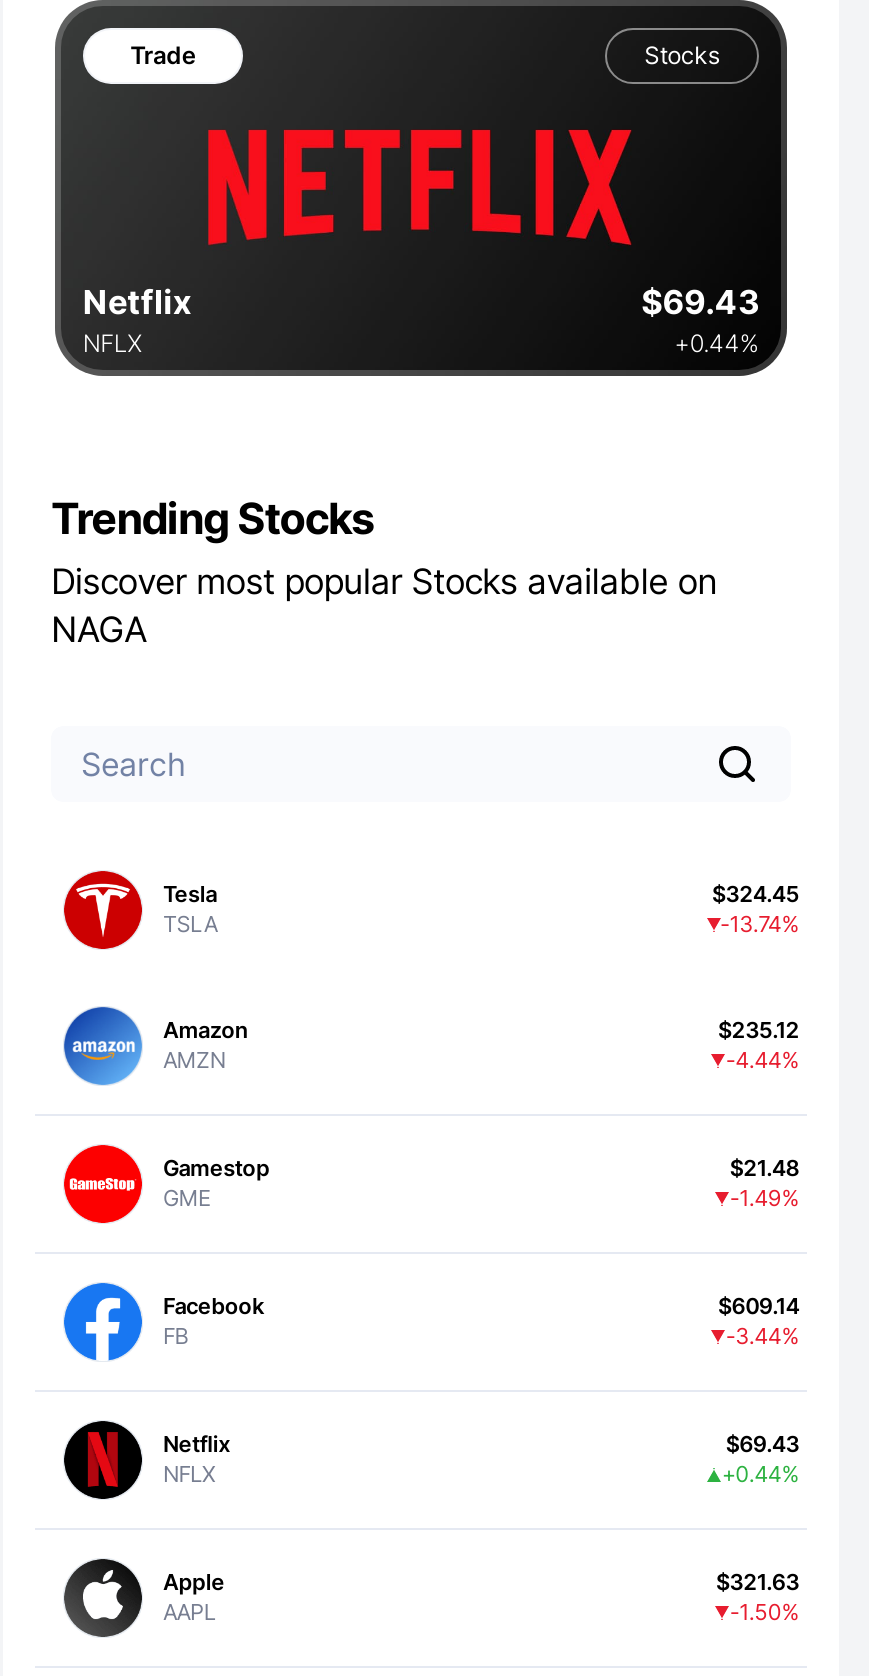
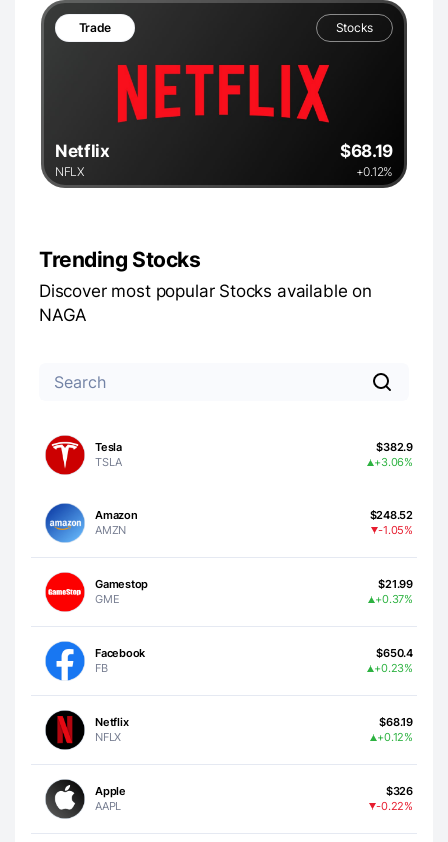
- $69.43
+ $68.19

- +0.44%
+ +0.12%

- $324.45
+ $382.9

- -13.74%
+ +3.06%

- $235.12
+ $248.52

- -4.44%
+ -1.05%

- $21.48
+ $21.99

- -1.49%
+ +0.37%

- $609.14
+ $650.4

- -3.44%
+ +0.23%

- $69.43
+ $68.19

- +0.44%
+ +0.12%

- $321.63
+ $326

- -1.50%
+ -0.22%
